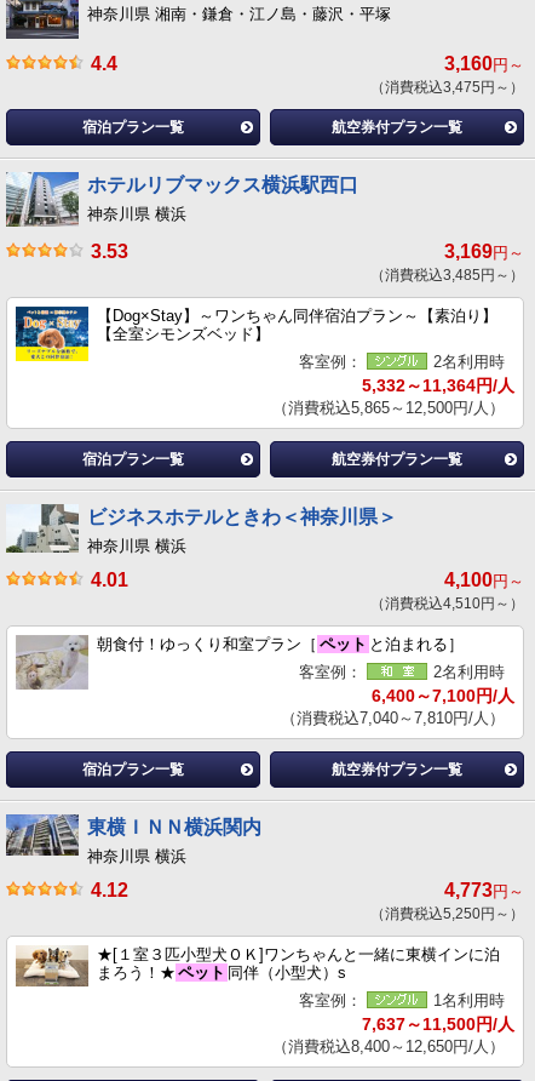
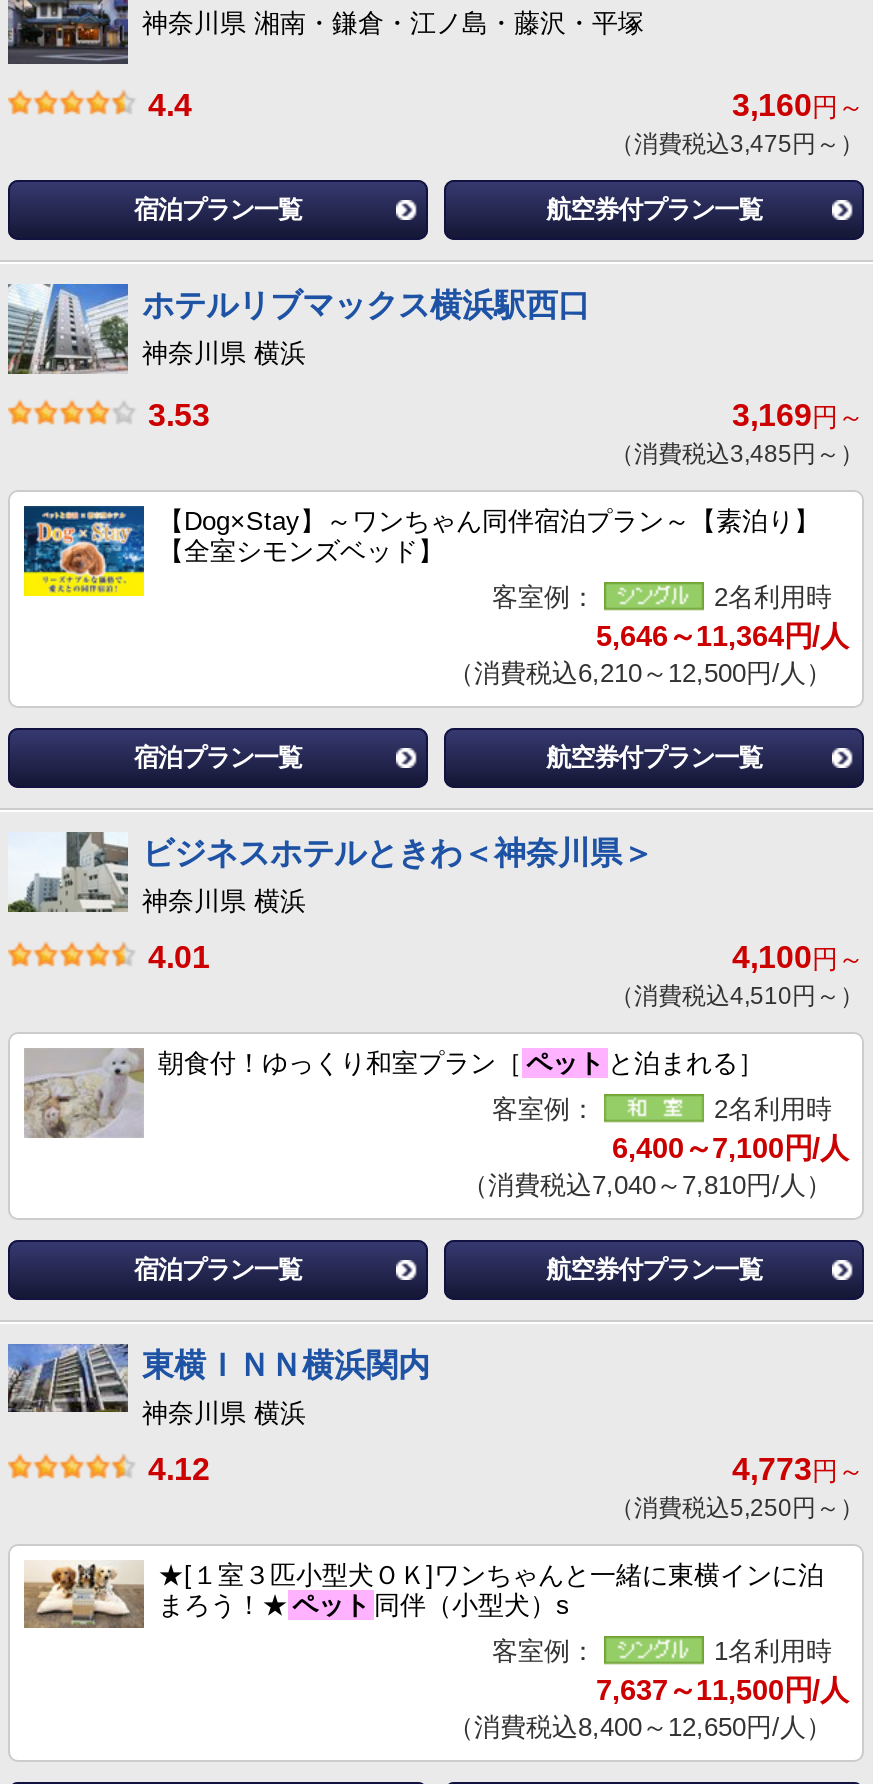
- 5,332～11,364円/人
+ 5,646～11,364円/人

- （消費税込5,865～12,500円/人）
+ （消費税込6,210～12,500円/人）
